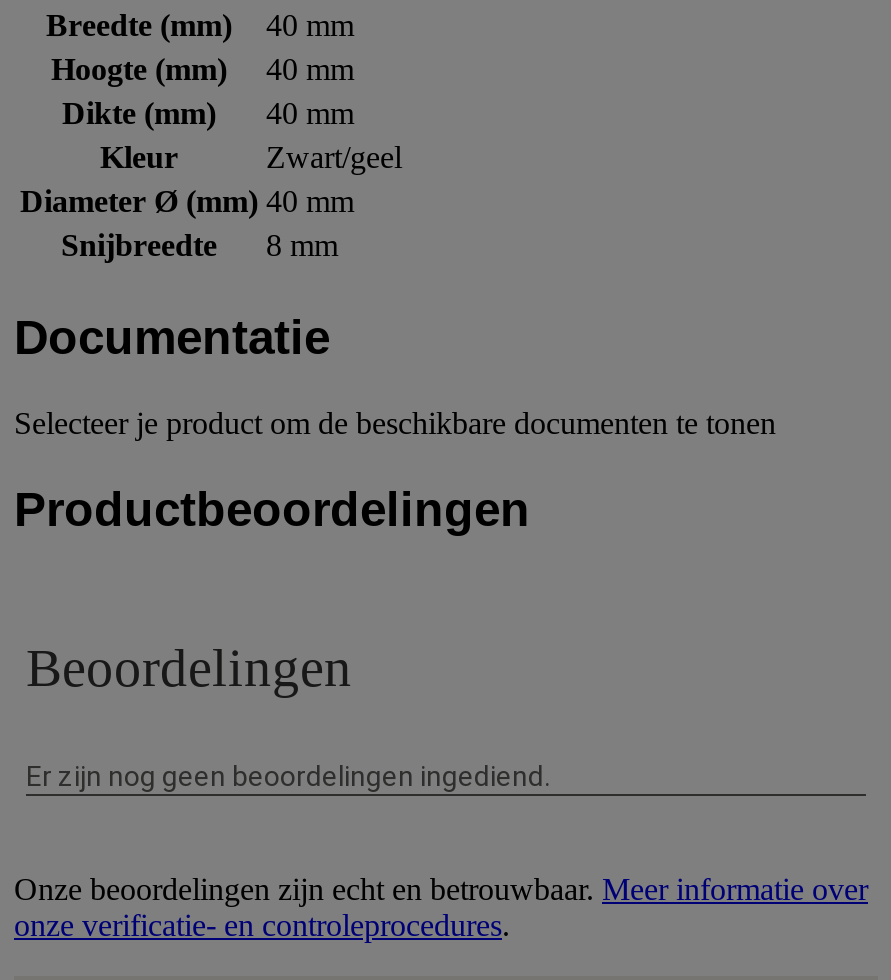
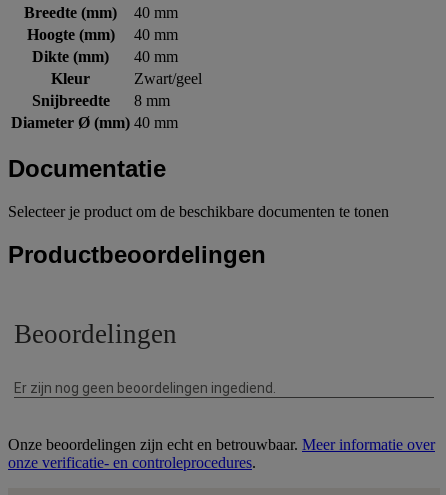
moved down: Diameter Ø (mm) 40 mm

moved up: Snijbreedte | 8 mm
